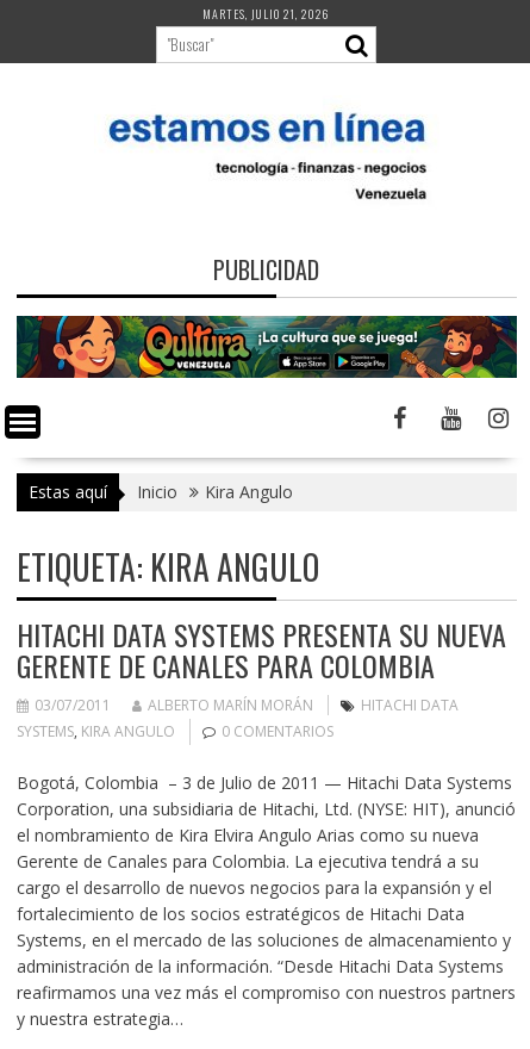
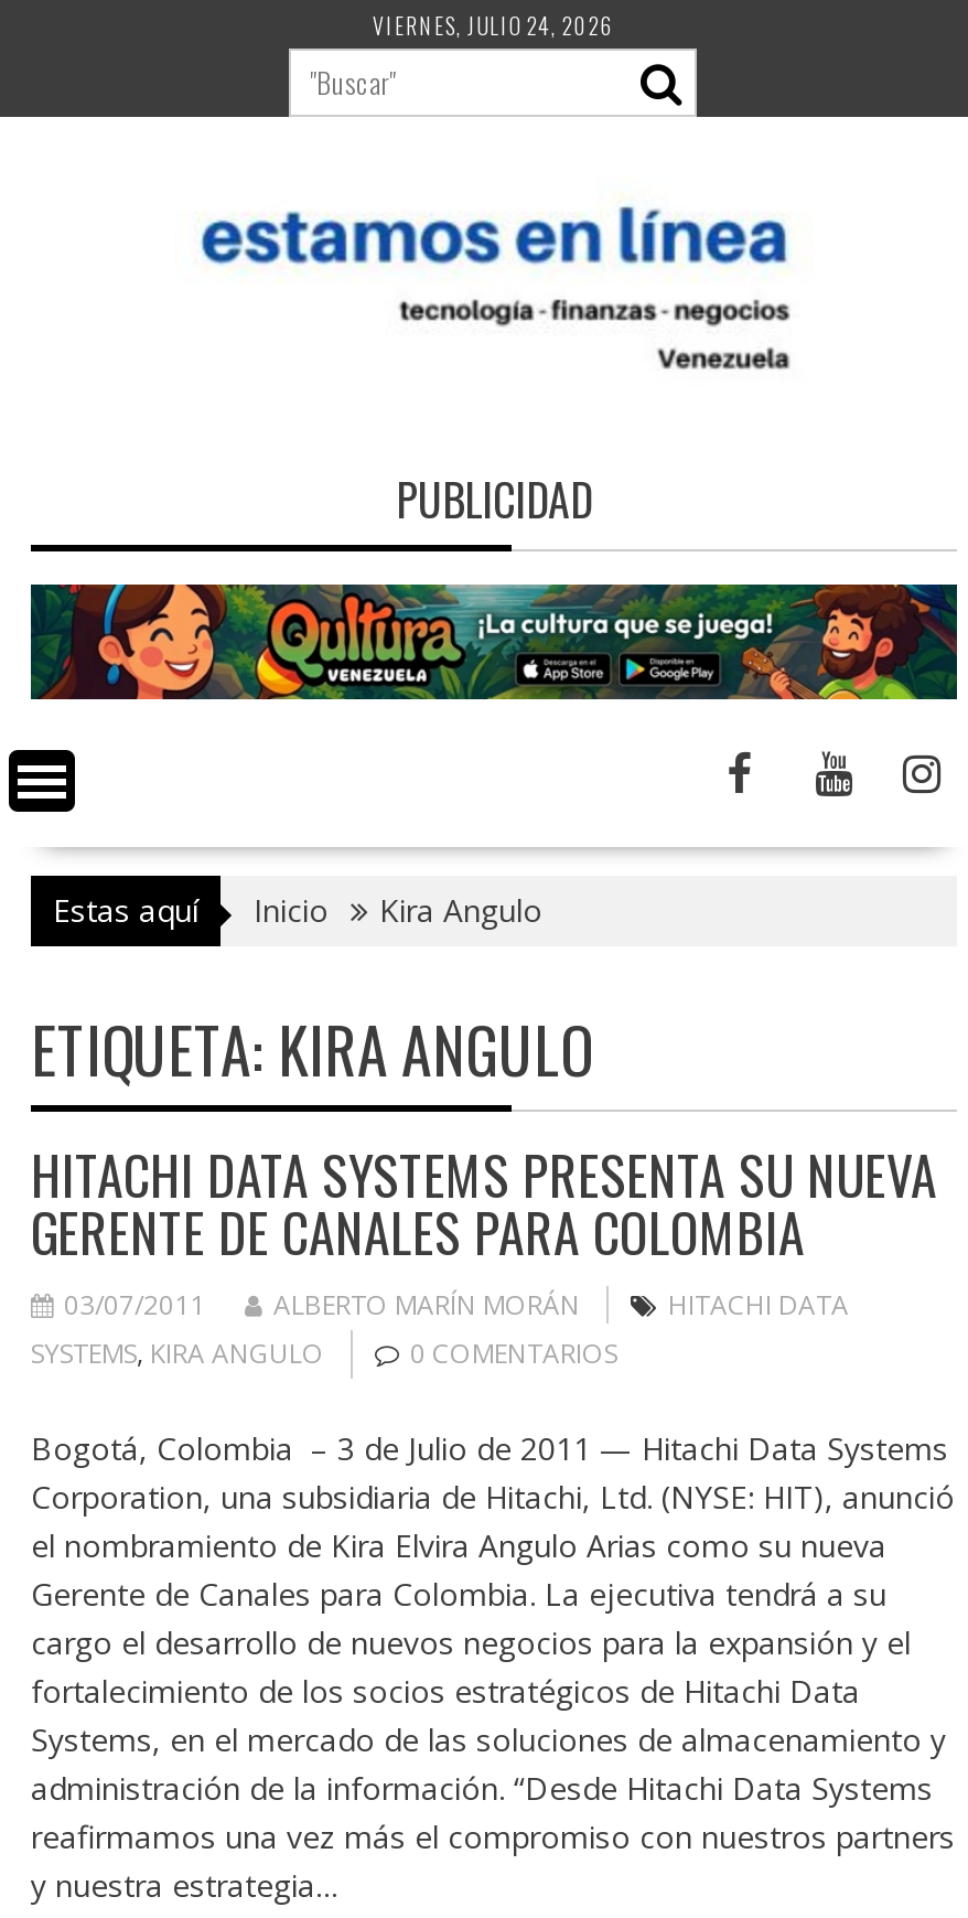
- MARTES, JULIO 21, 2026
+ VIERNES, JULIO 24, 2026
